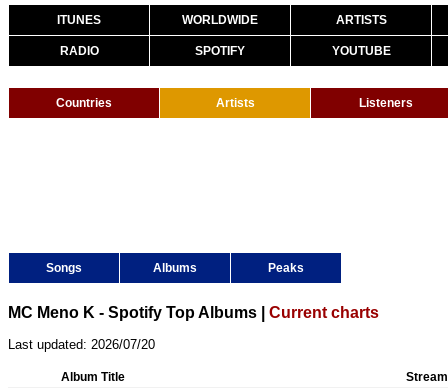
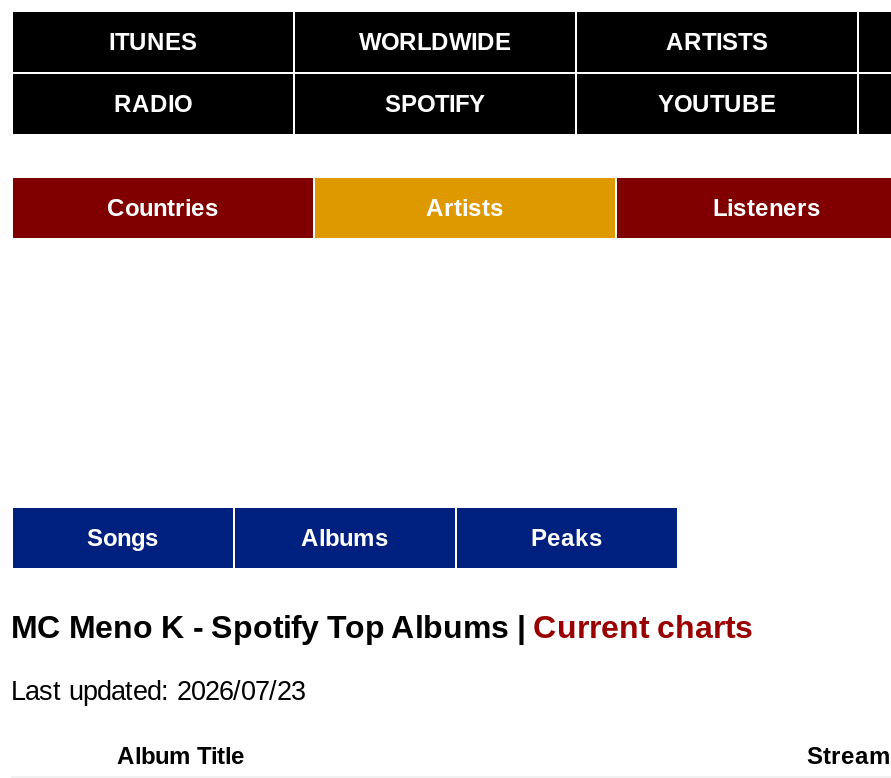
- Last updated: 2026/07/20
+ Last updated: 2026/07/23
